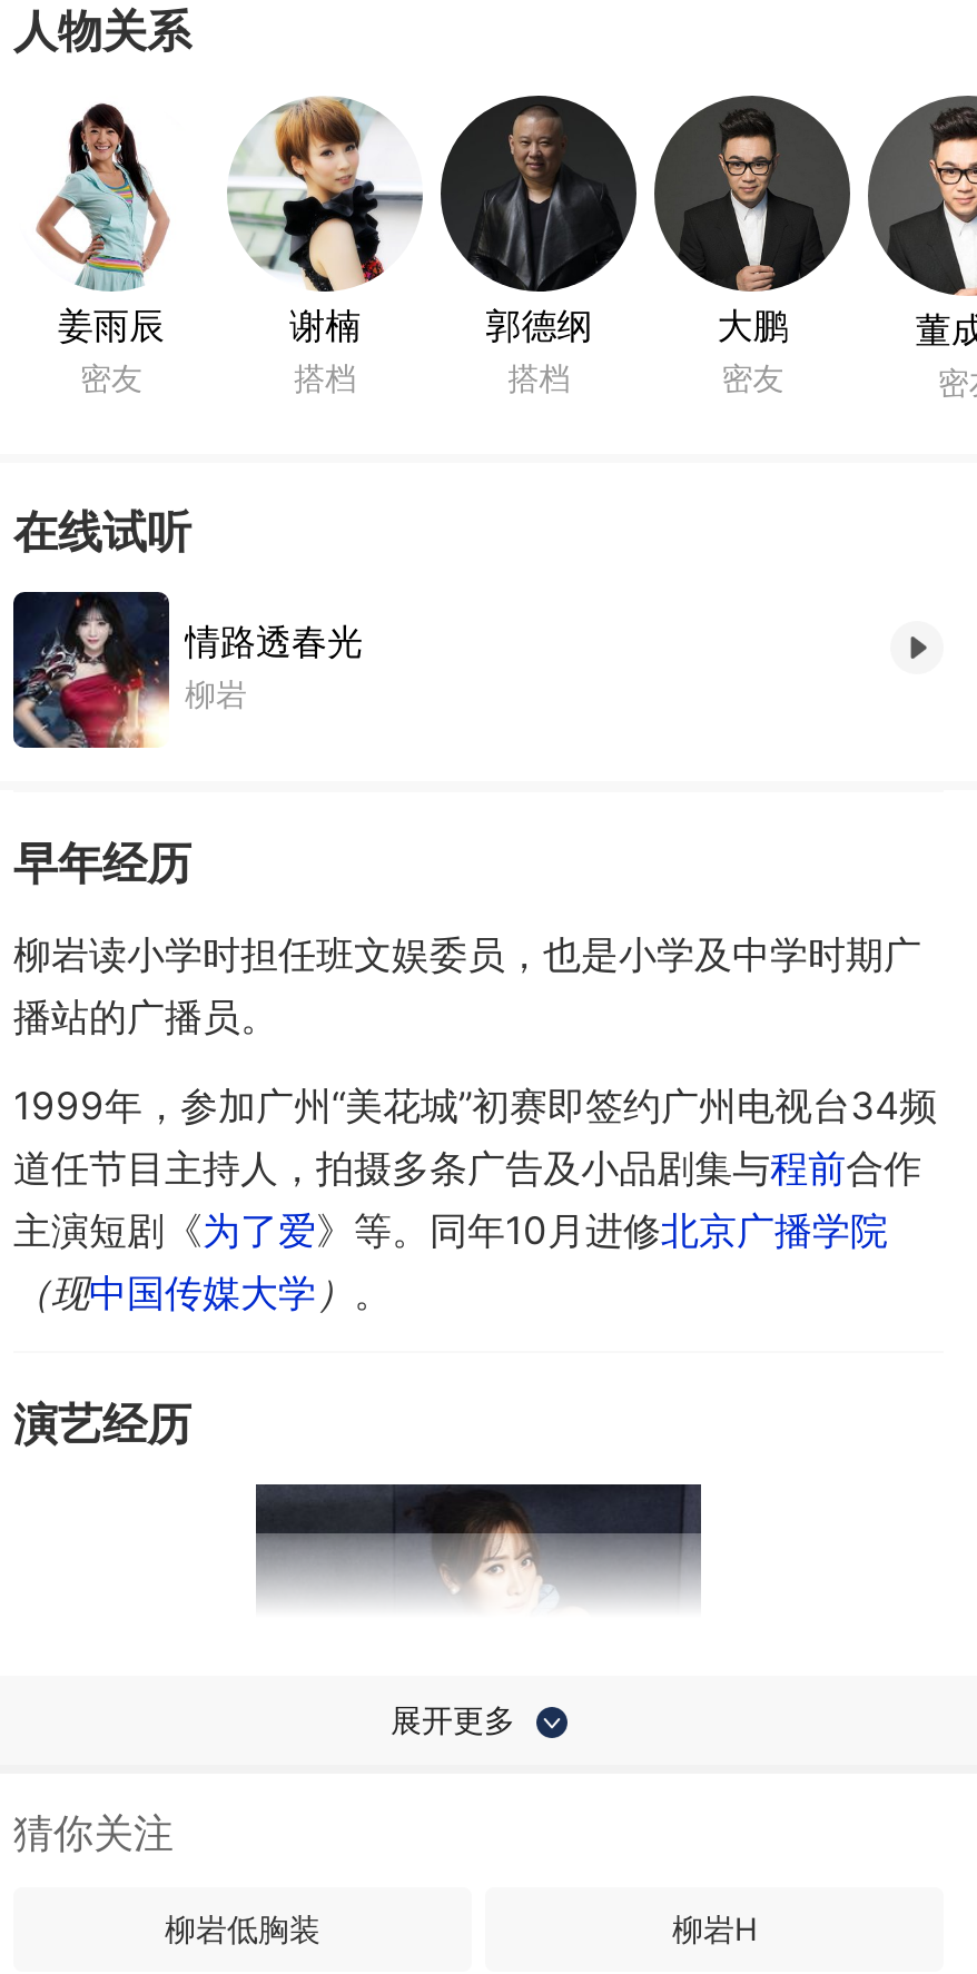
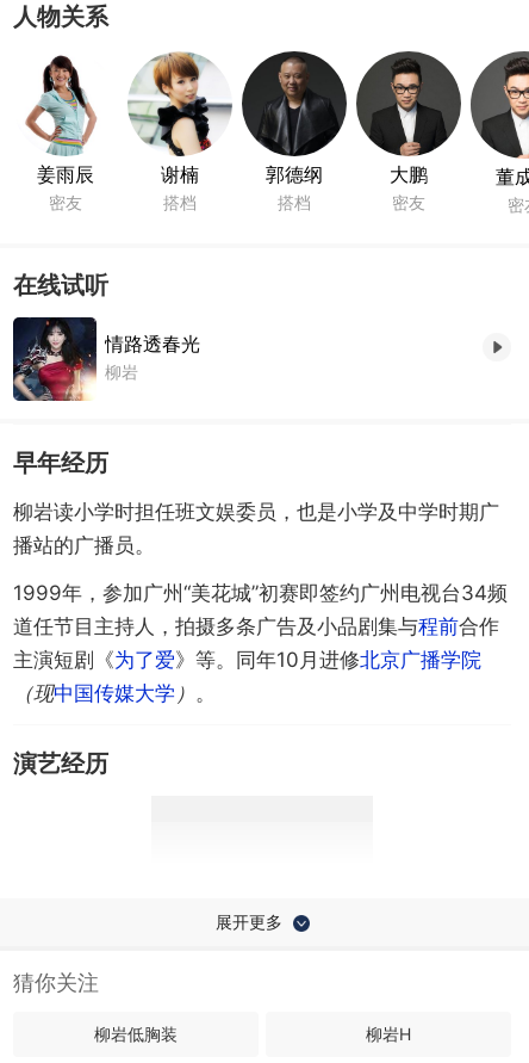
- [image]
